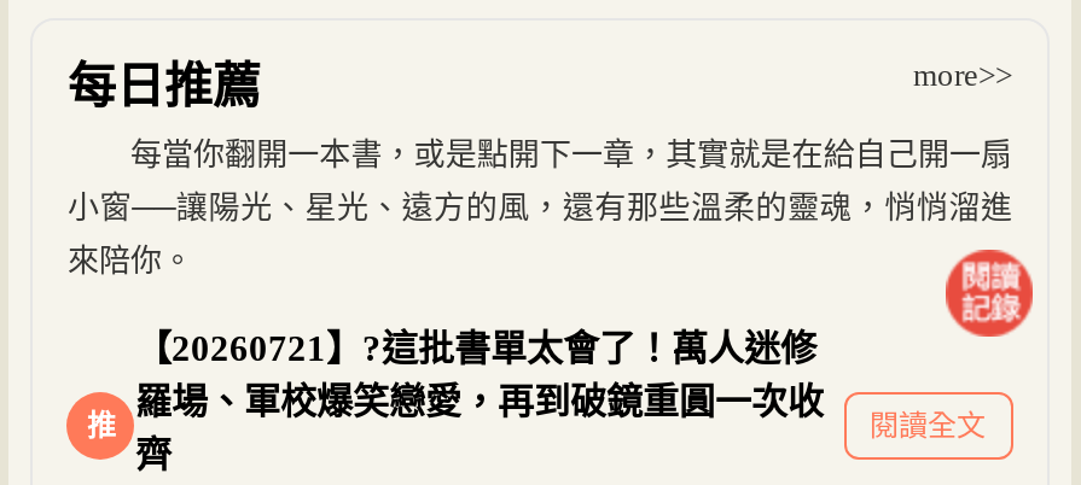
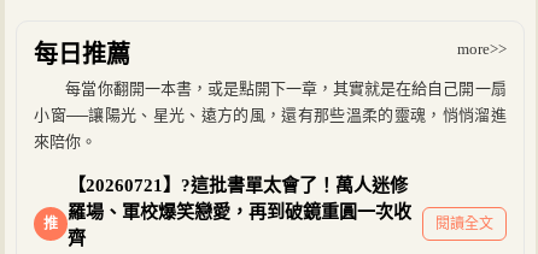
- [image]
